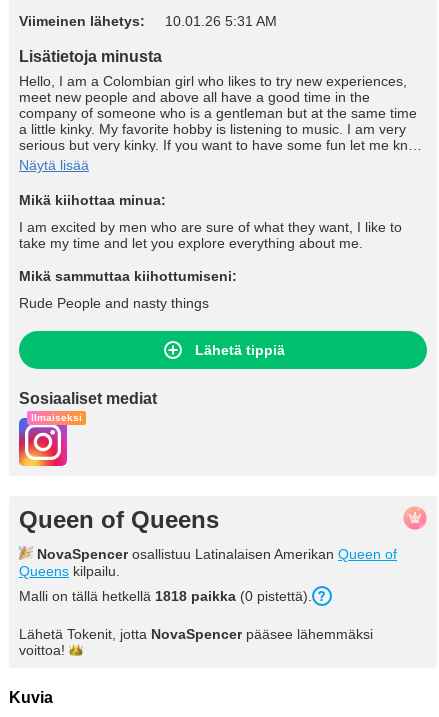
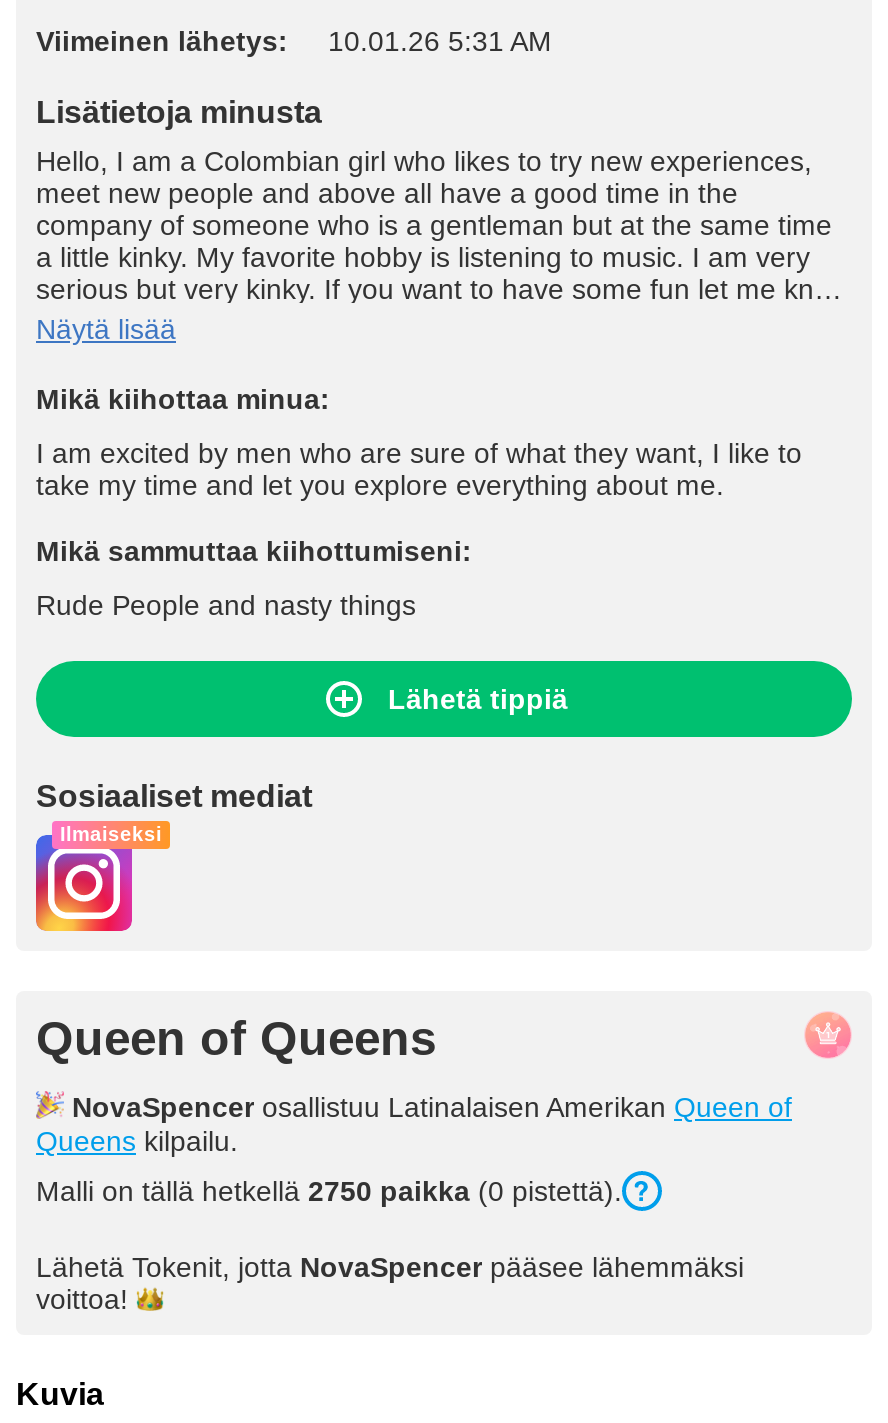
- Malli on tällä hetkellä 1818 paikka (0 pistettä).
+ Malli on tällä hetkellä 2750 paikka (0 pistettä).
